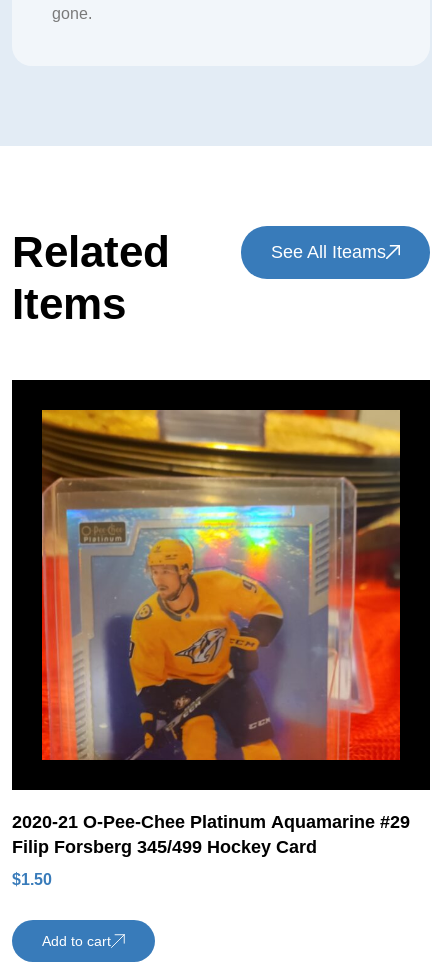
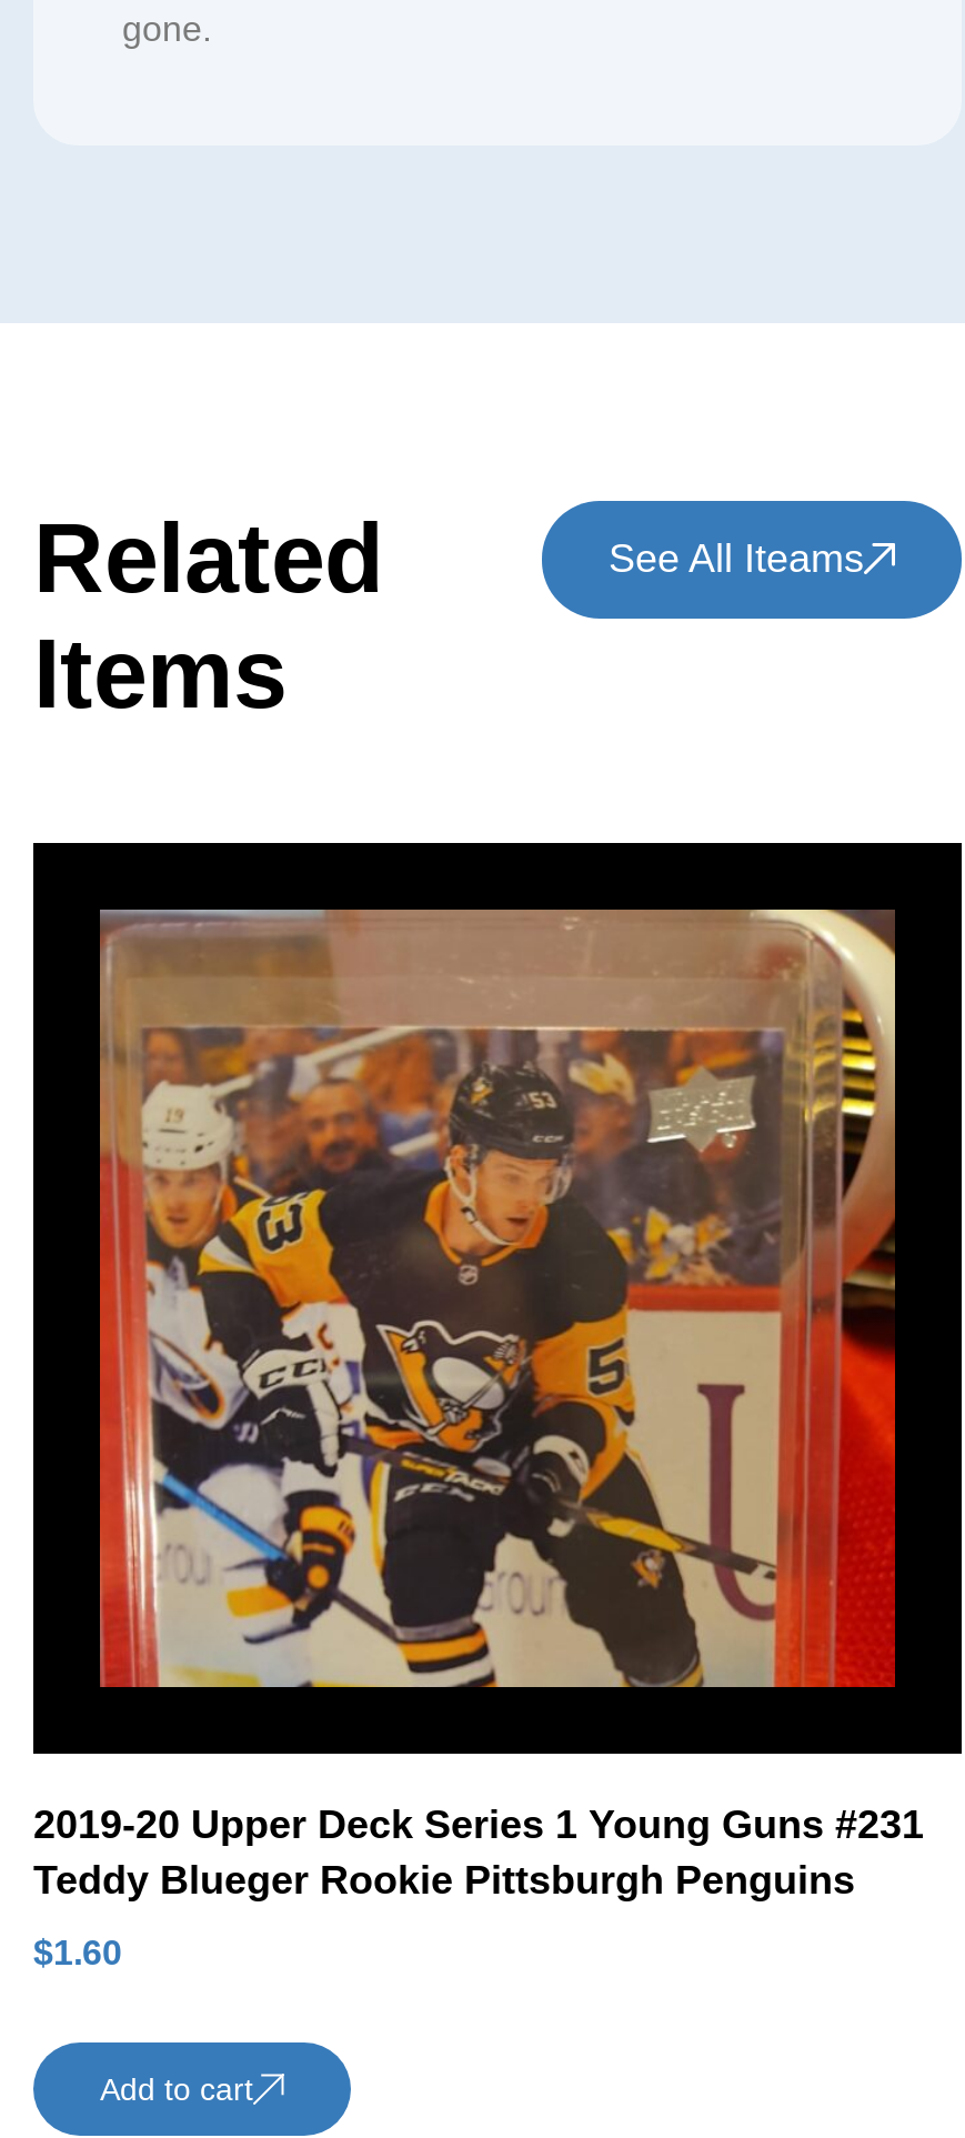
- [image]
+ [image]

- 2020-21 O-Pee-Chee Platinum Aquamarine #29
- Filip Forsberg 345/499 Hockey Card
+ 2019-20 Upper Deck Series 1 Young Guns #231
+ Teddy Blueger Rookie Pittsburgh Penguins

- $1.50
+ $1.60
